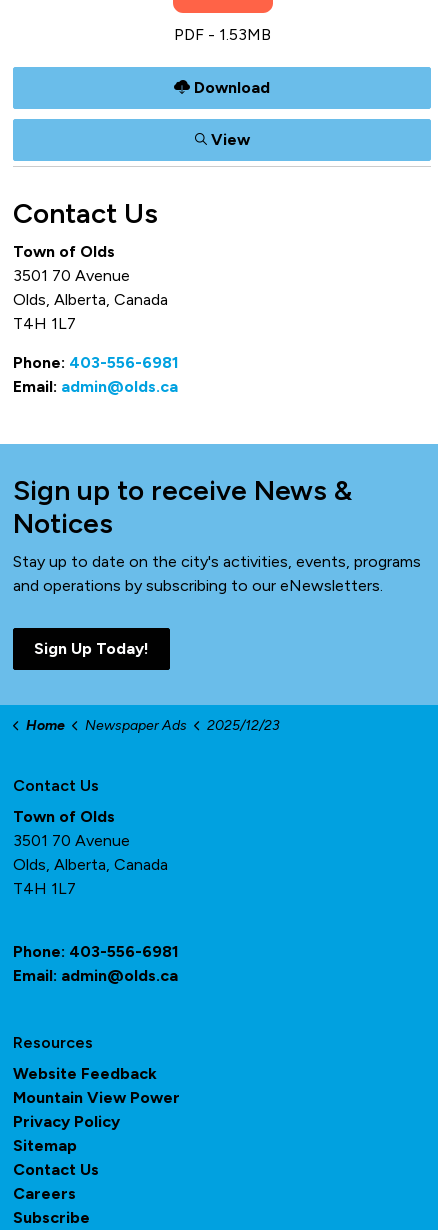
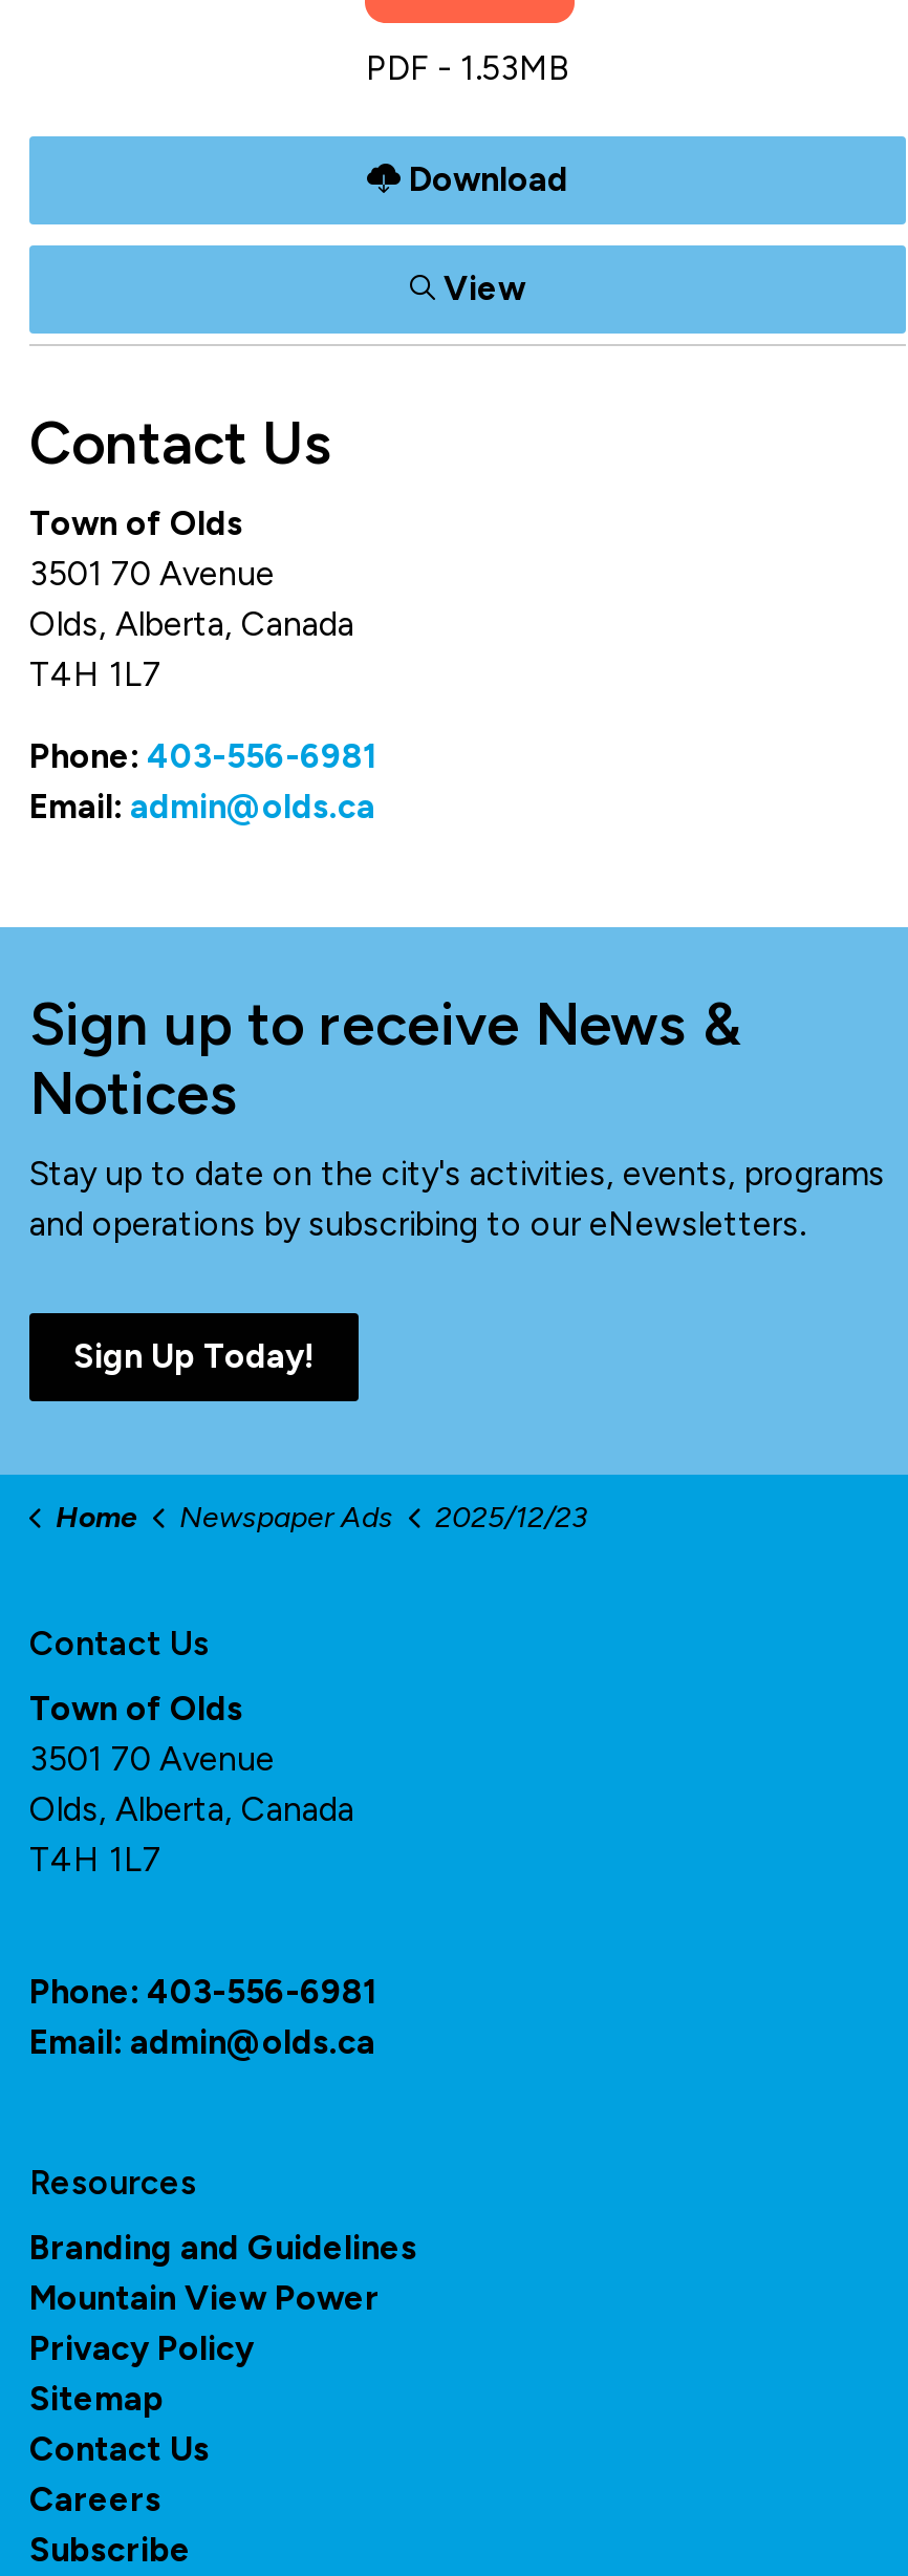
- Website Feedback
+ Branding and Guidelines
